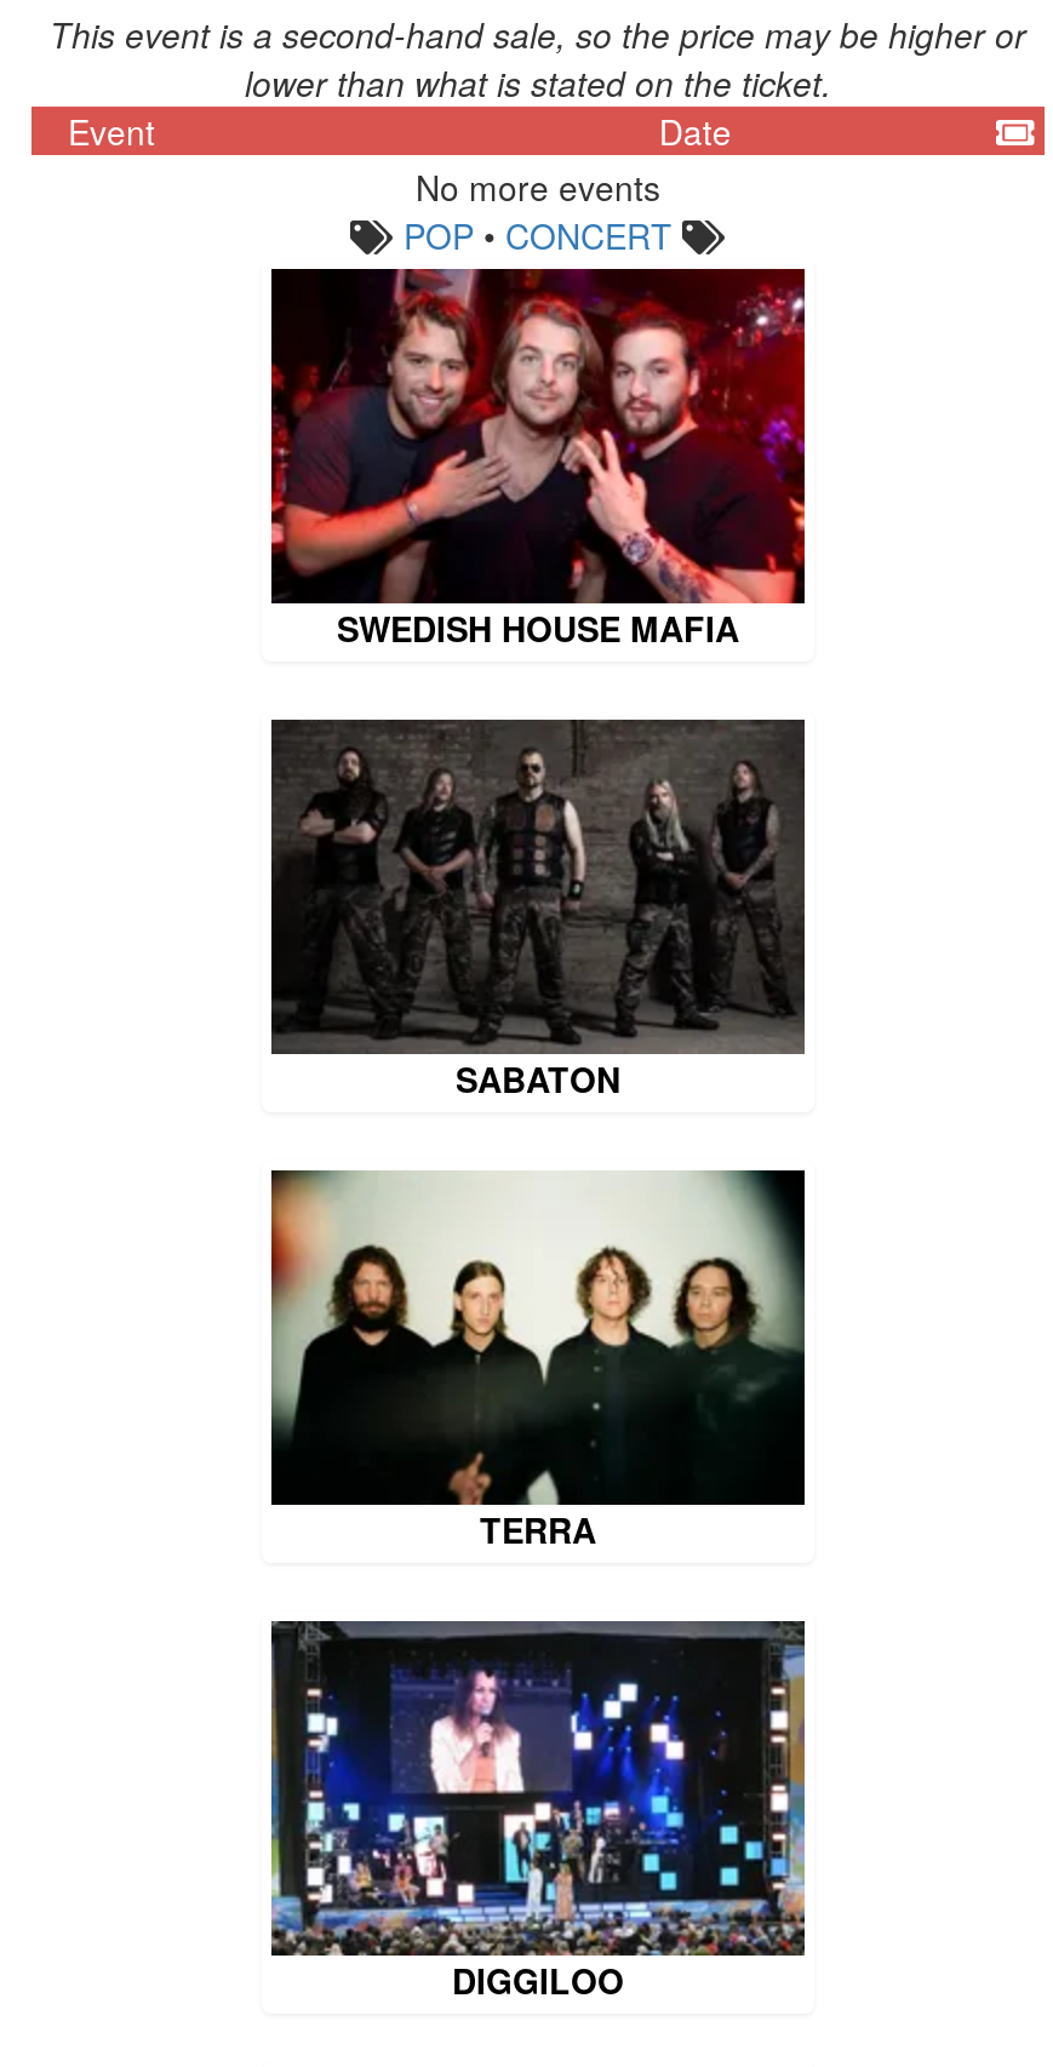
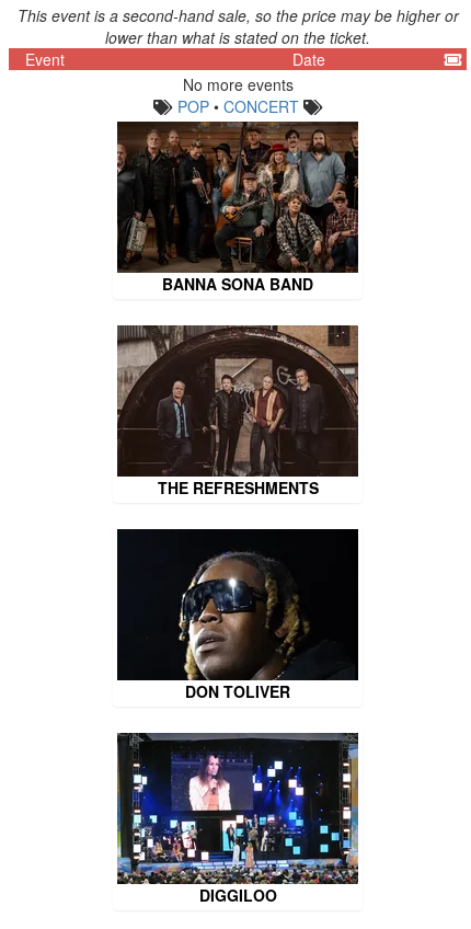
- [image]
- SWEDISH HOUSE MAFIA
+ [image]
+ BANNA SONA BAND

- [image]
- SABATON
+ [image]
+ THE REFRESHMENTS

- [image]
- TERRA
+ [image]
+ DON TOLIVER
